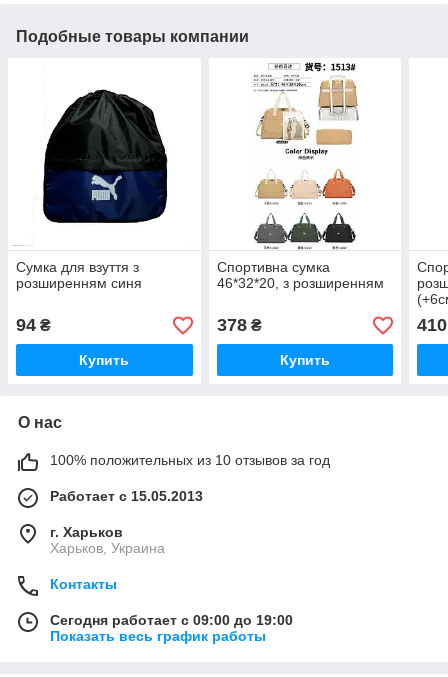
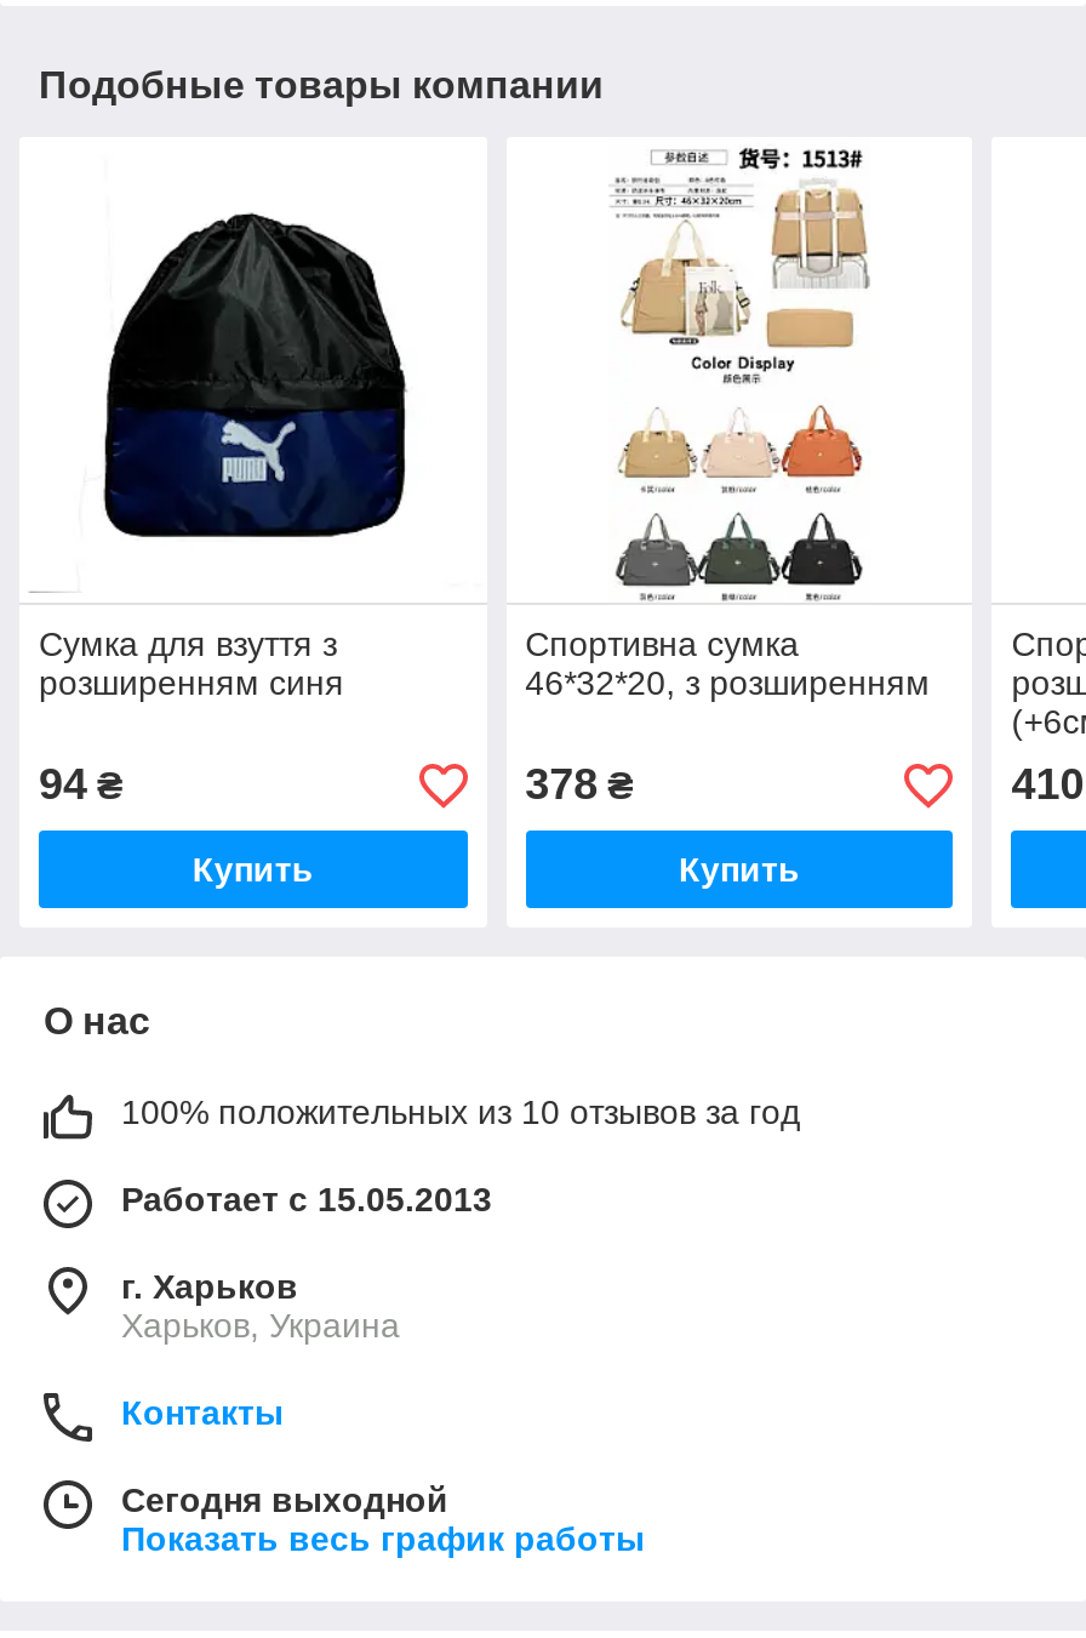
- Сегодня работает с 09:00 до 19:00
+ Сегодня выходной
